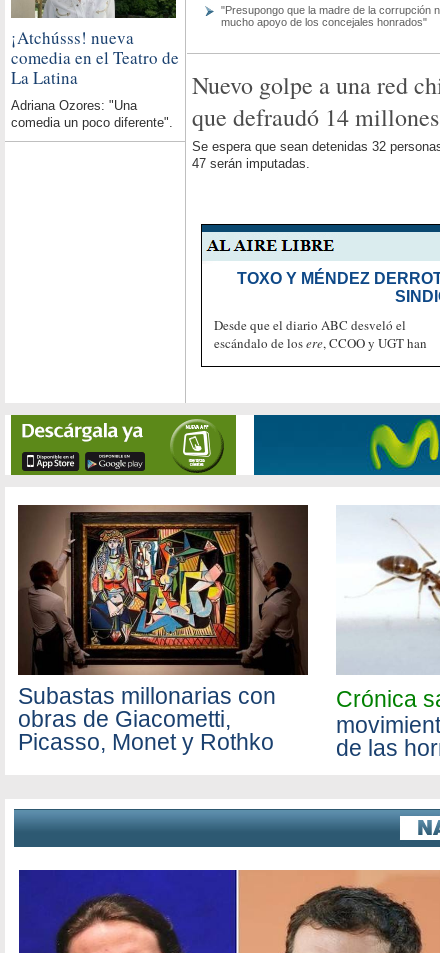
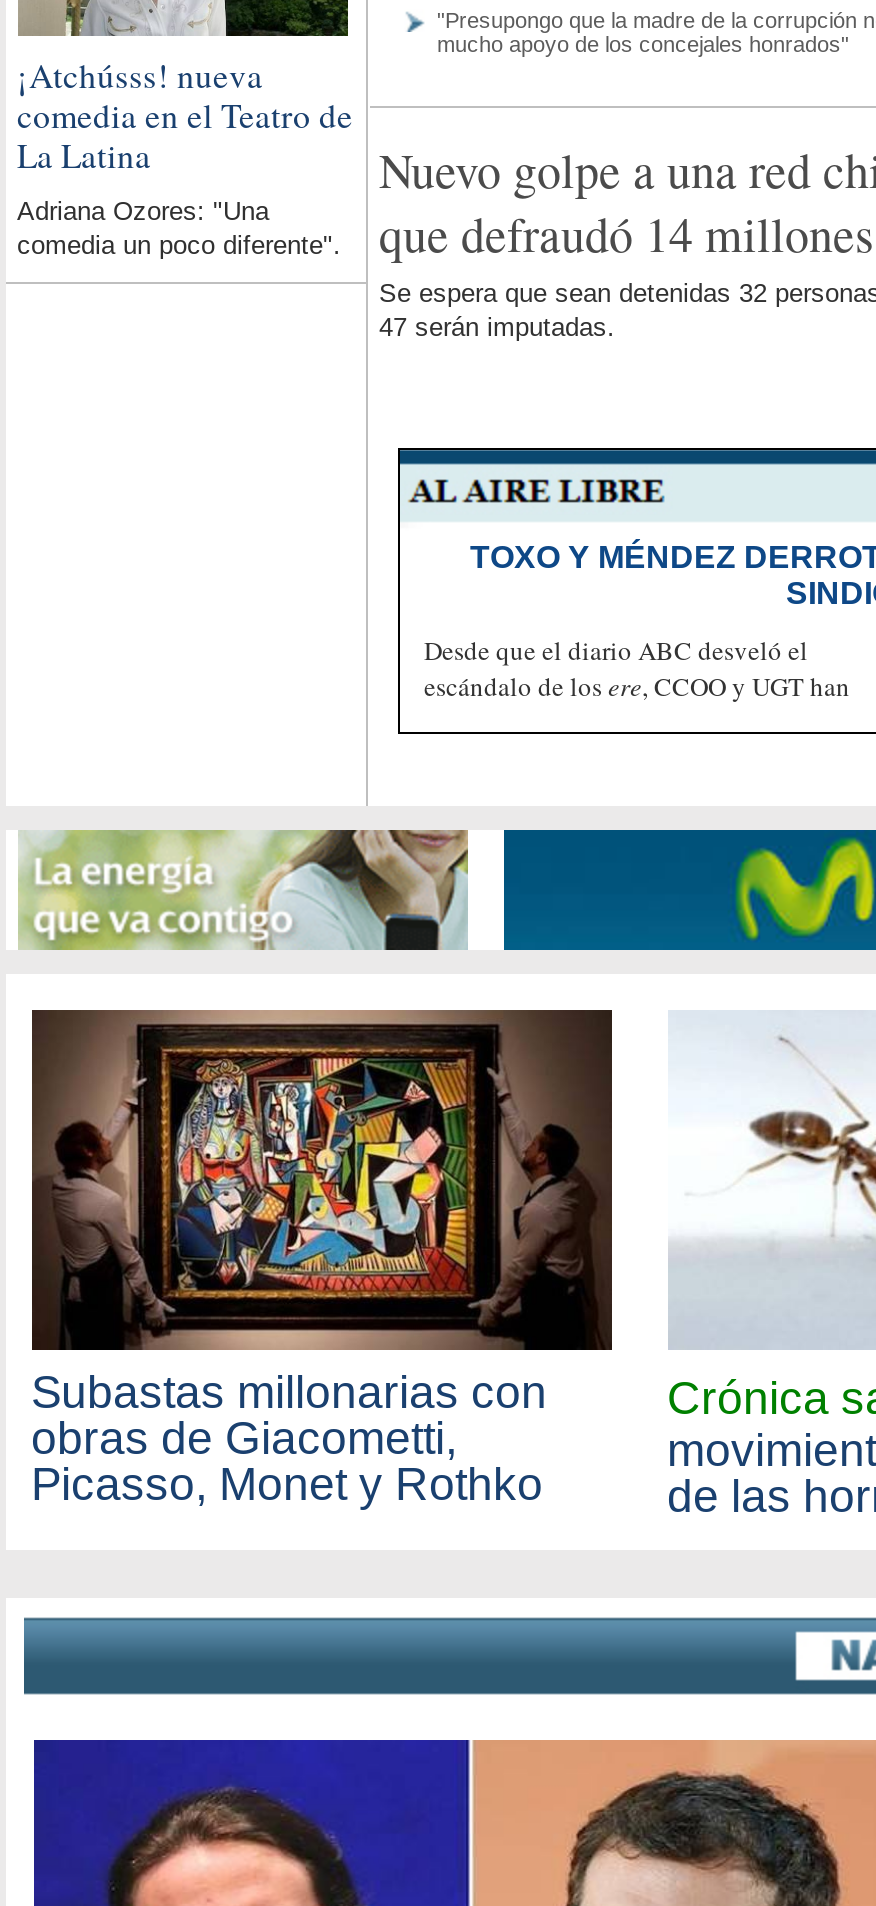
- [image]
+ [image]
